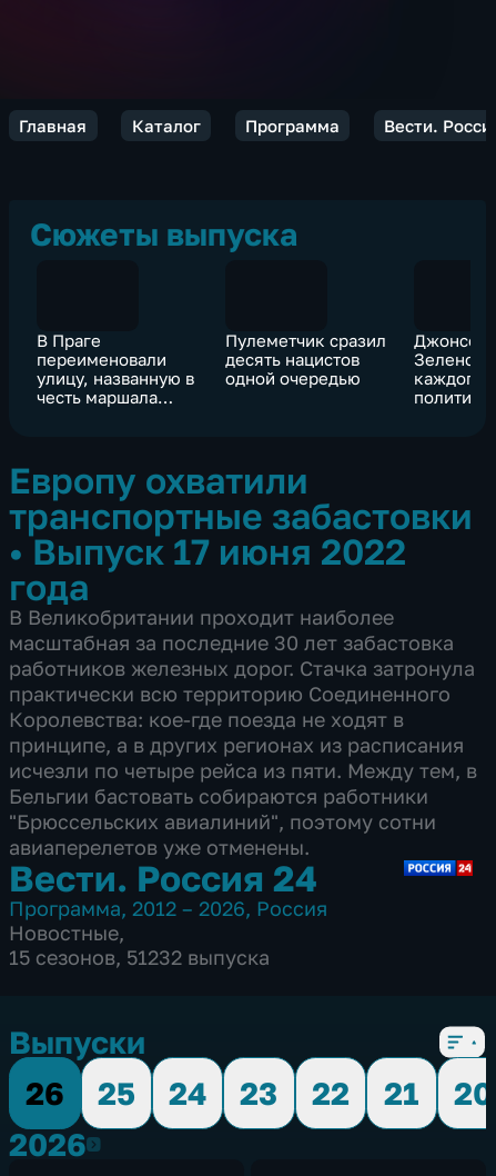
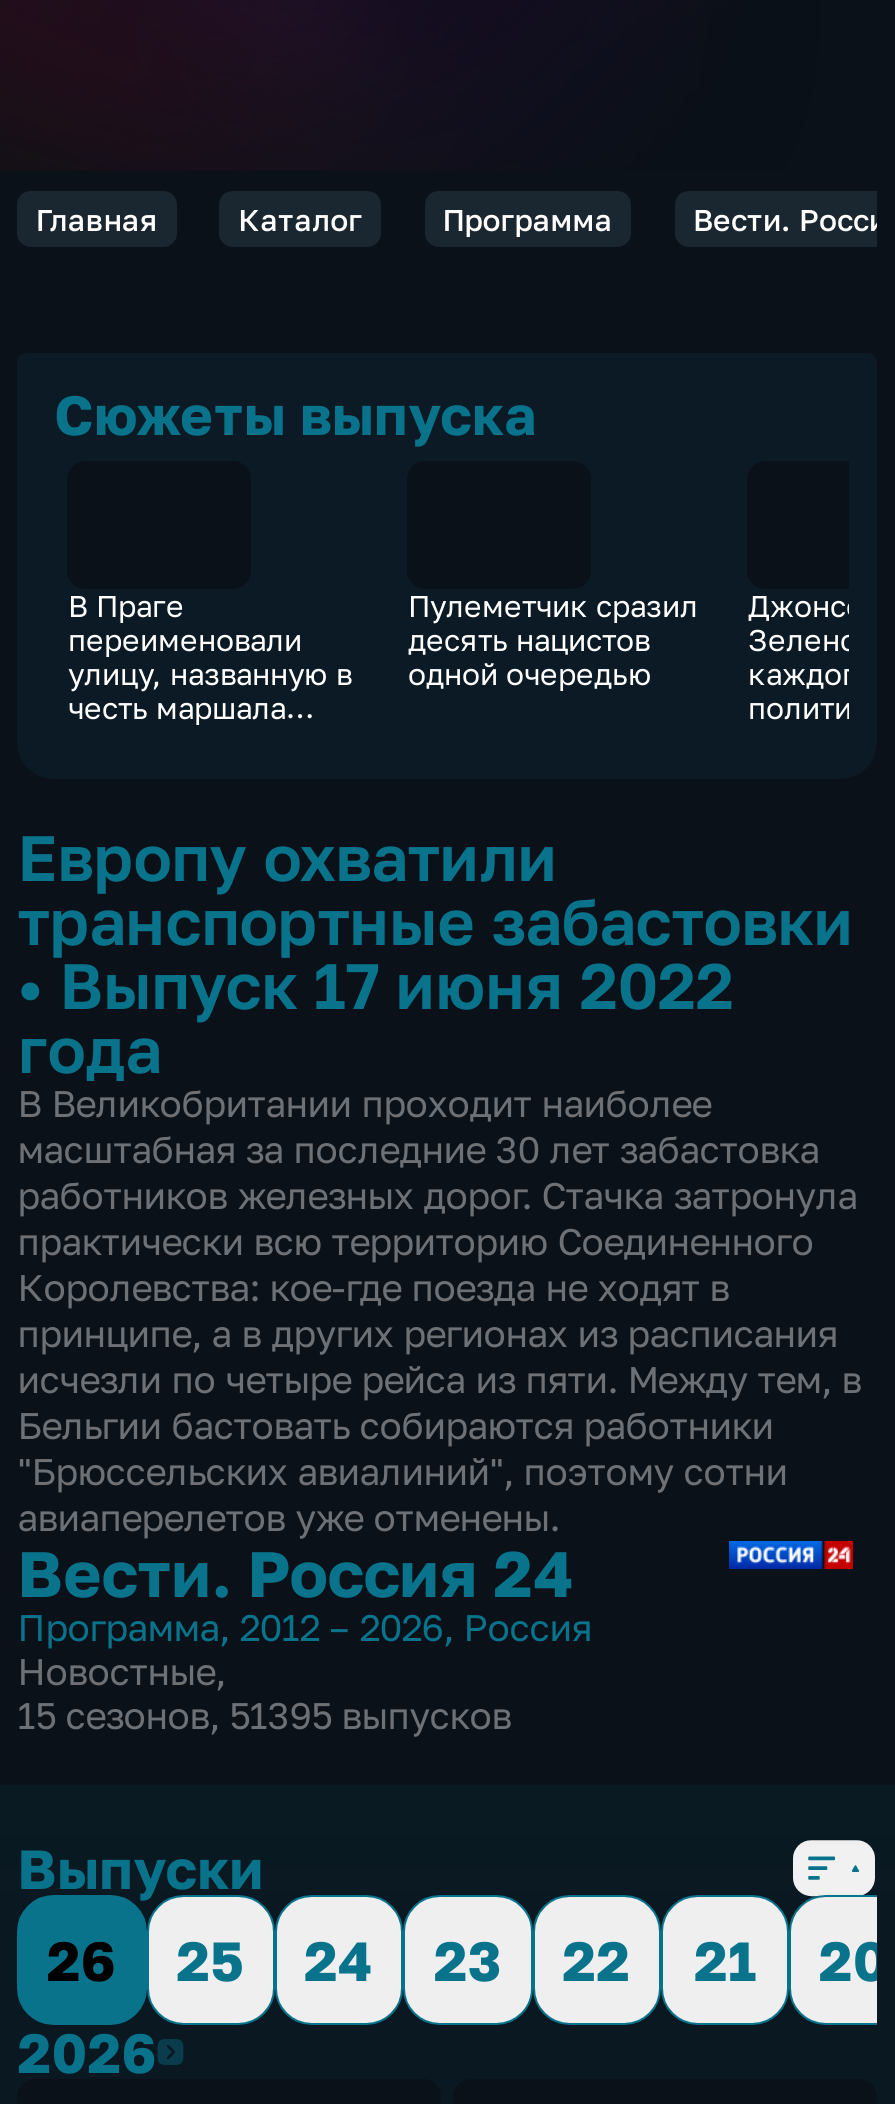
- 15 сезонов, 51232 выпуска
+ 15 сезонов, 51395 выпусков
